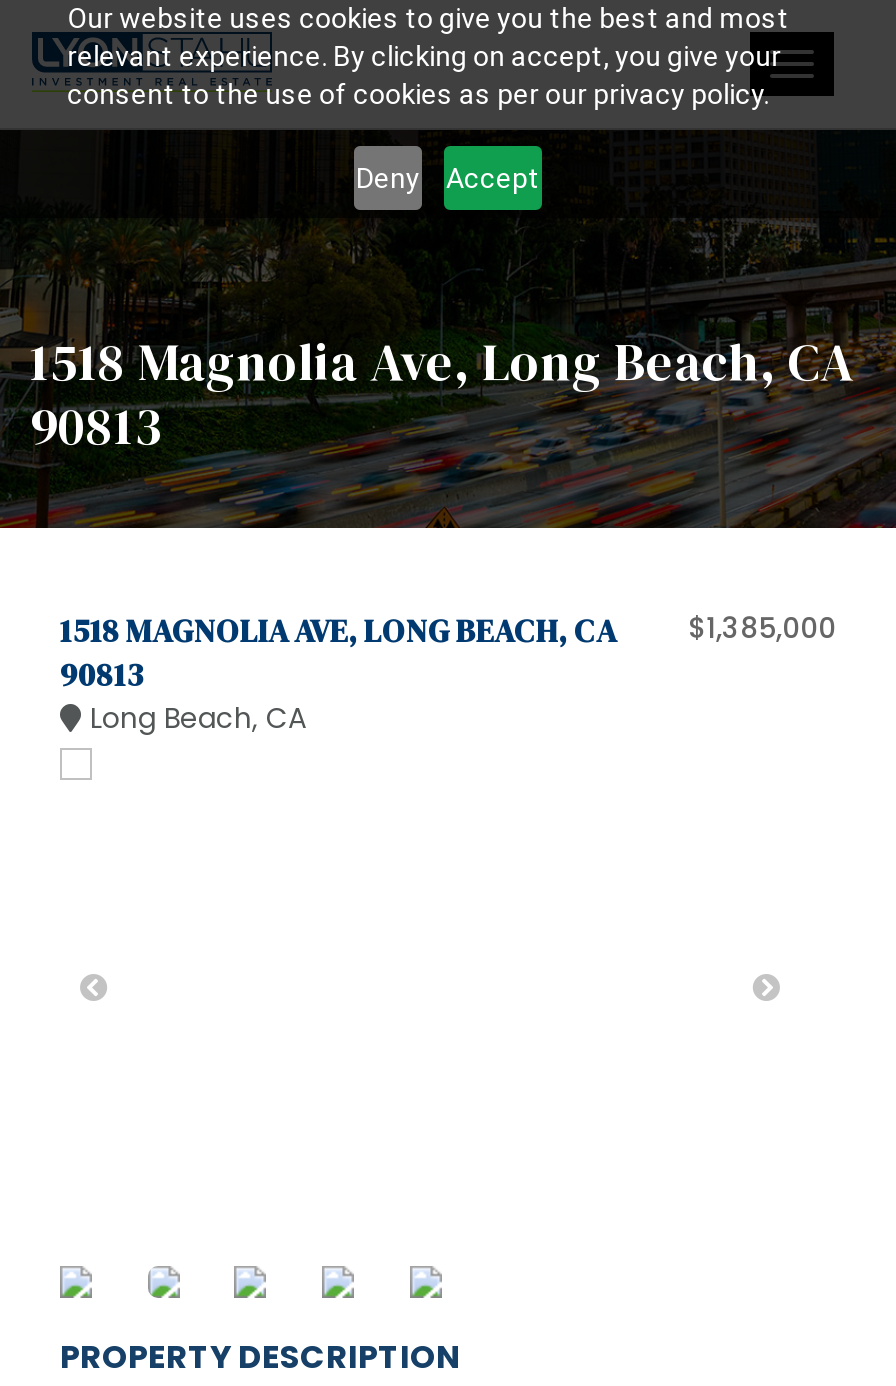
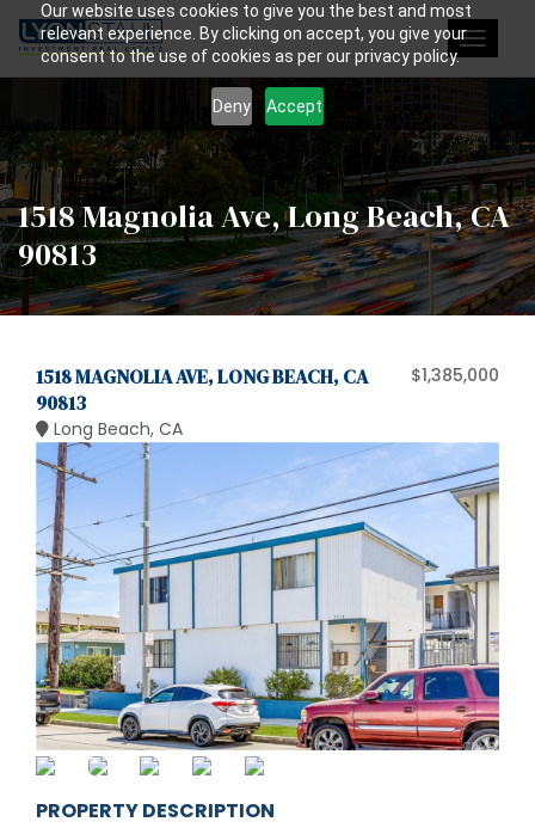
+ [image]
